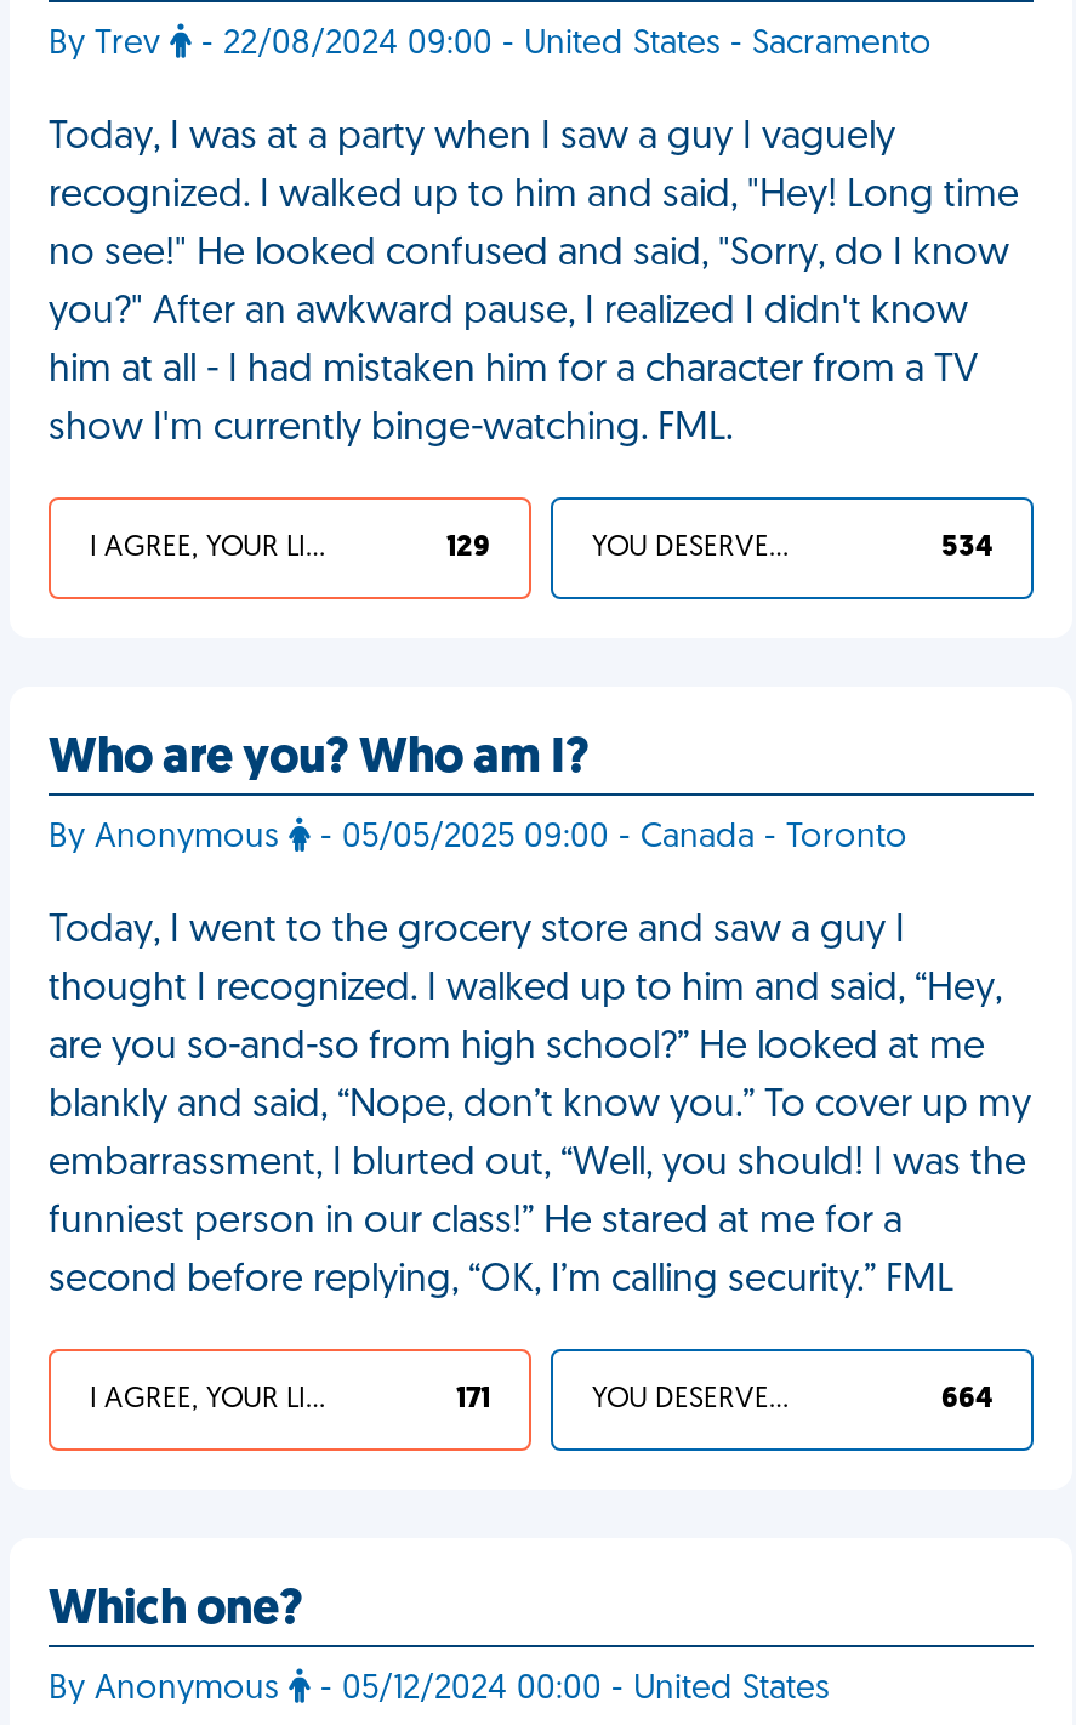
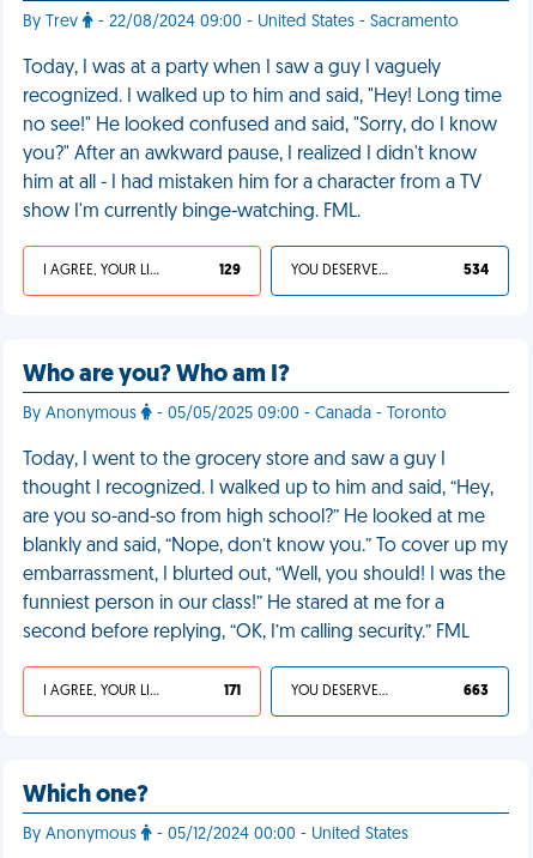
- 664
+ 663
